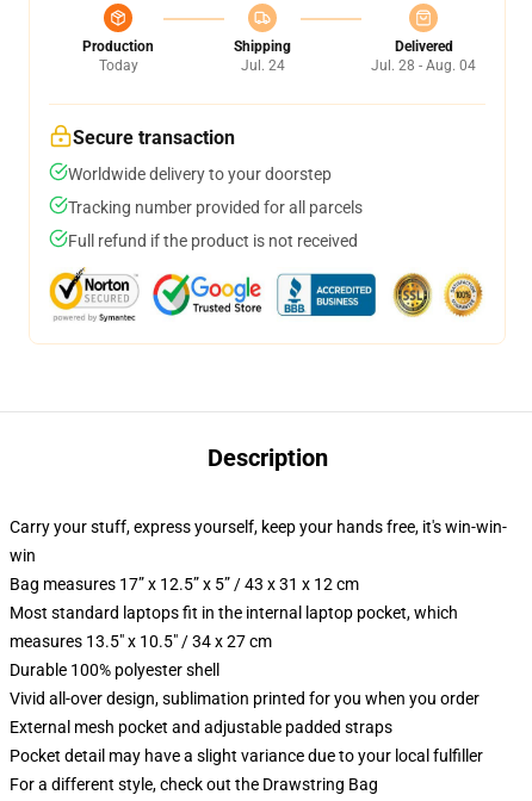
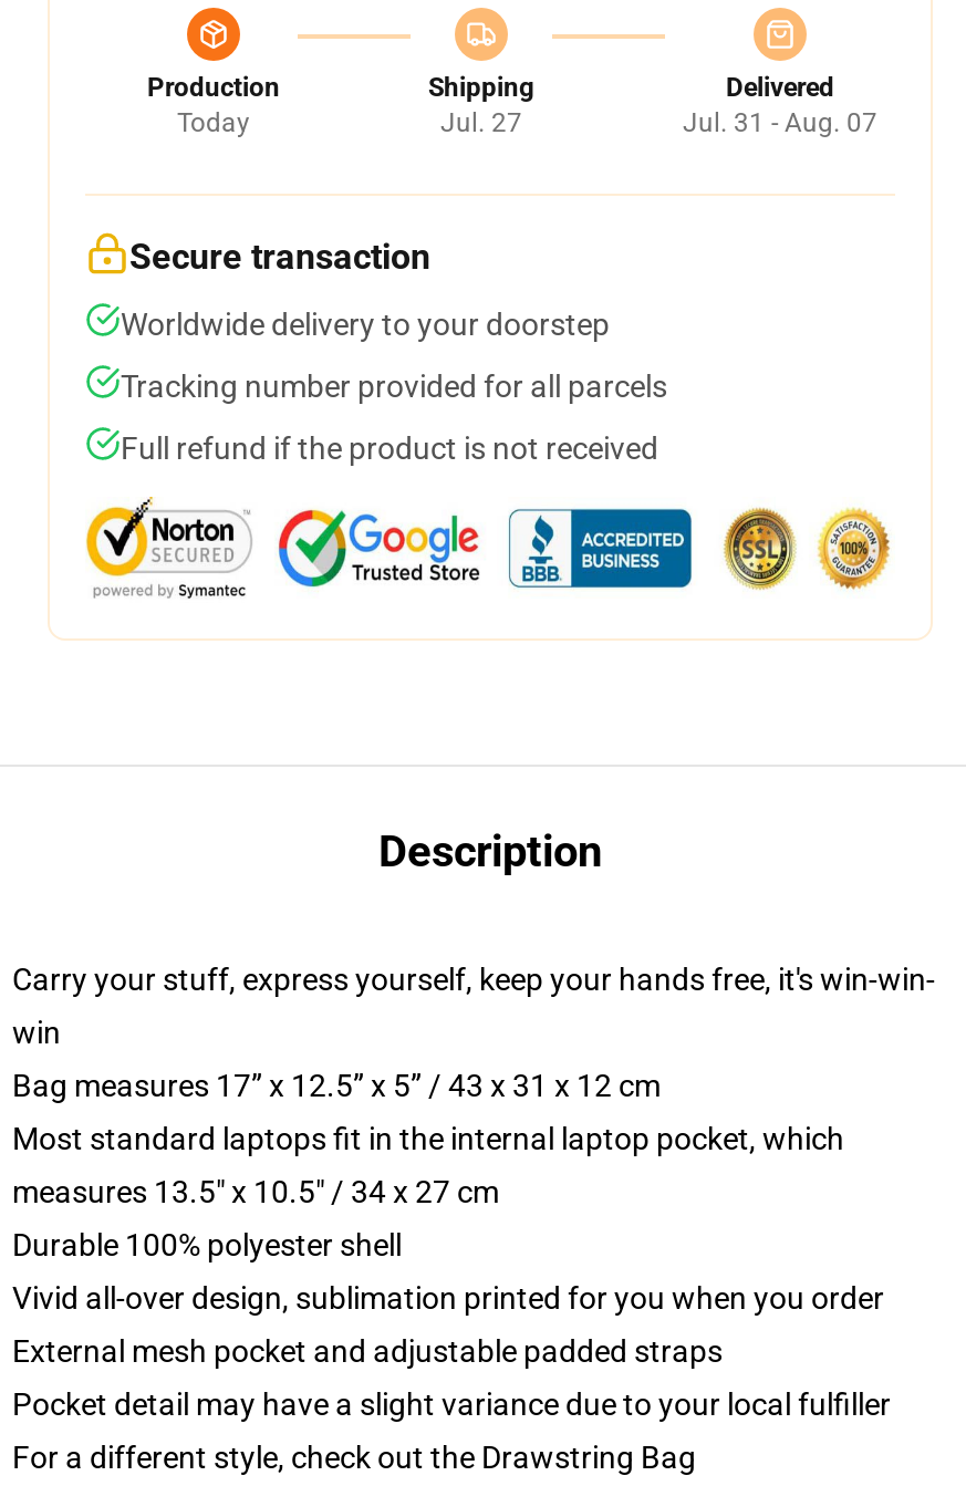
- Jul. 24
+ Jul. 27

- Jul. 28 - Aug. 04
+ Jul. 31 - Aug. 07
